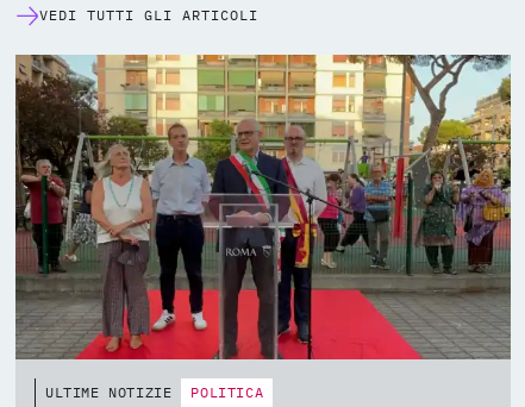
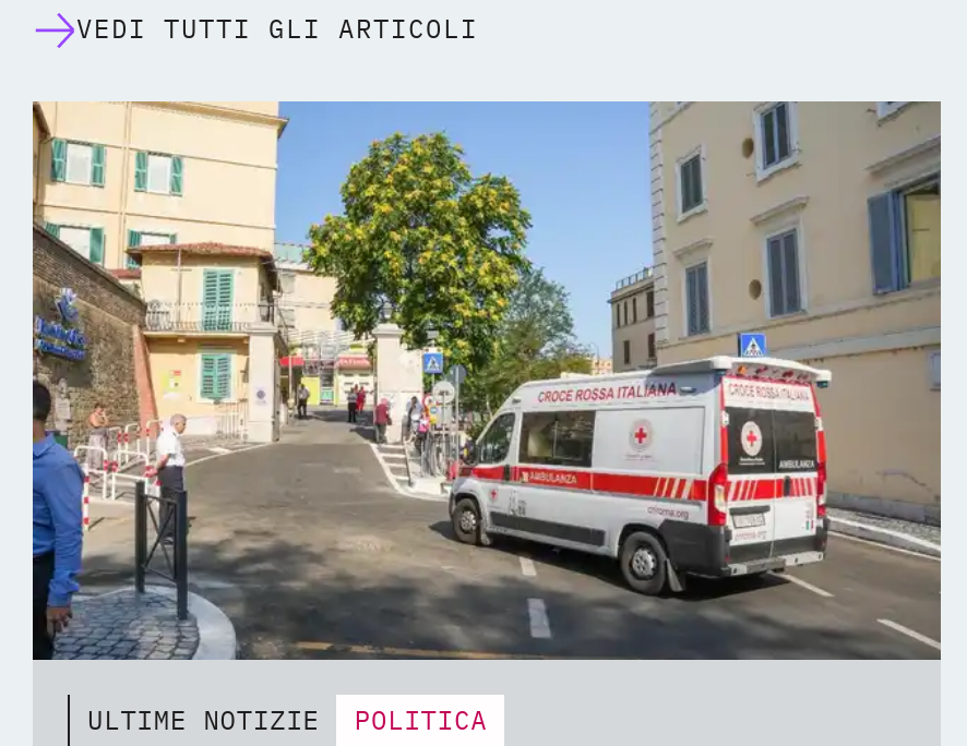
- [image]
+ [image]
